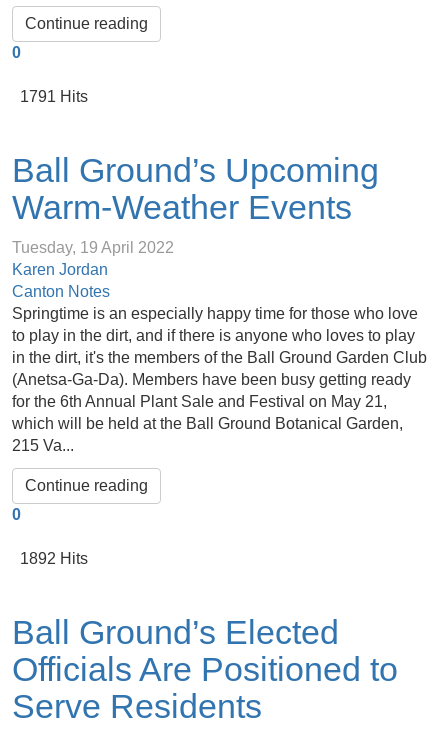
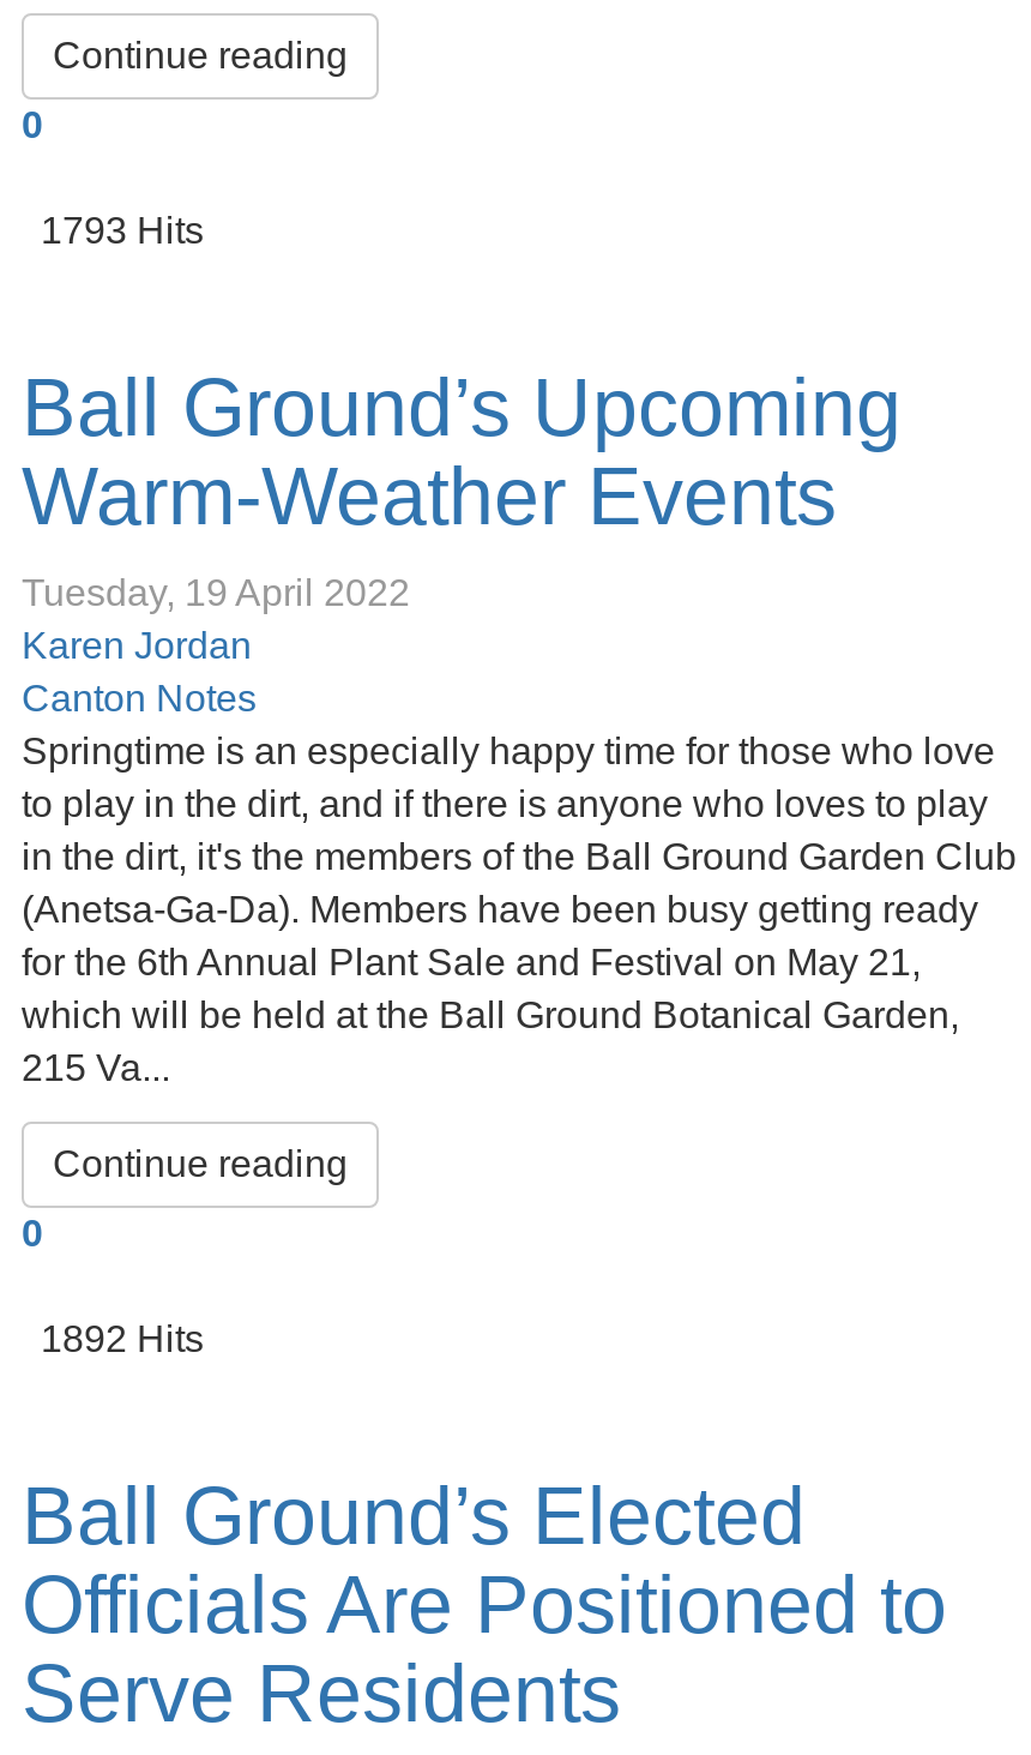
- 1791 Hits
+ 1793 Hits
